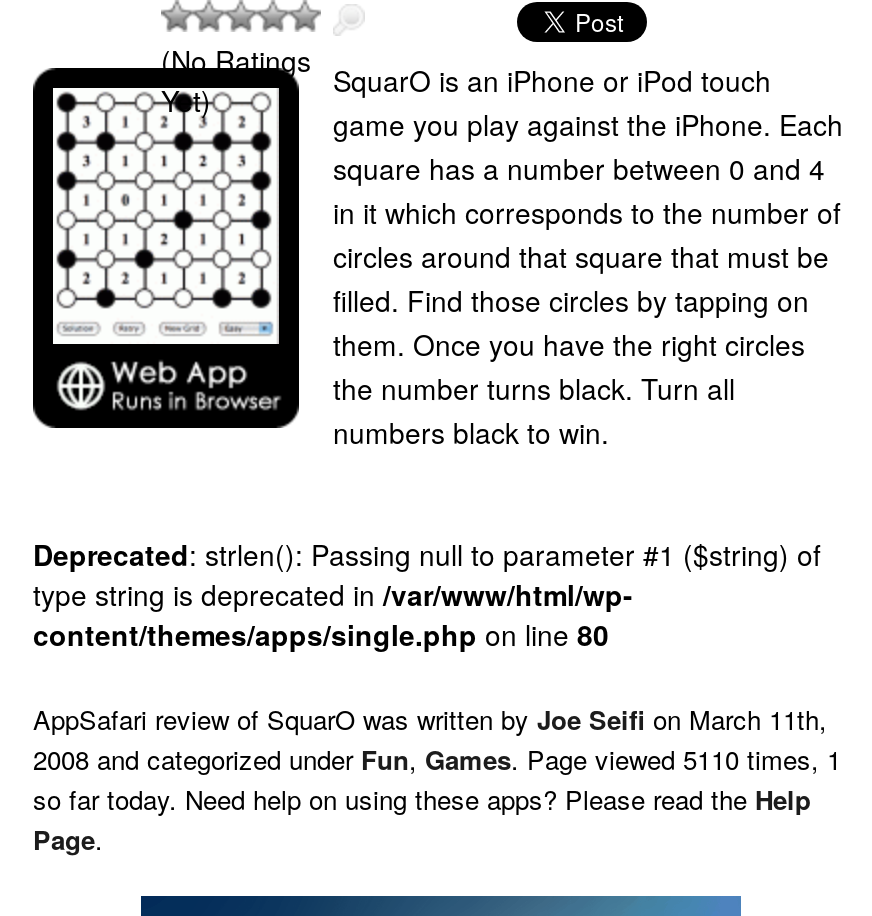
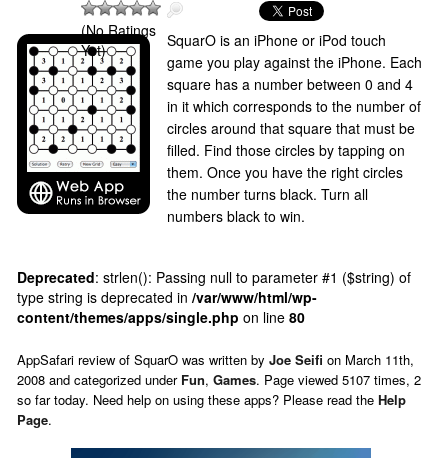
- 2008 and categorized under Fun, Games. Page viewed 5110 times, 1
+ 2008 and categorized under Fun, Games. Page viewed 5107 times, 2
